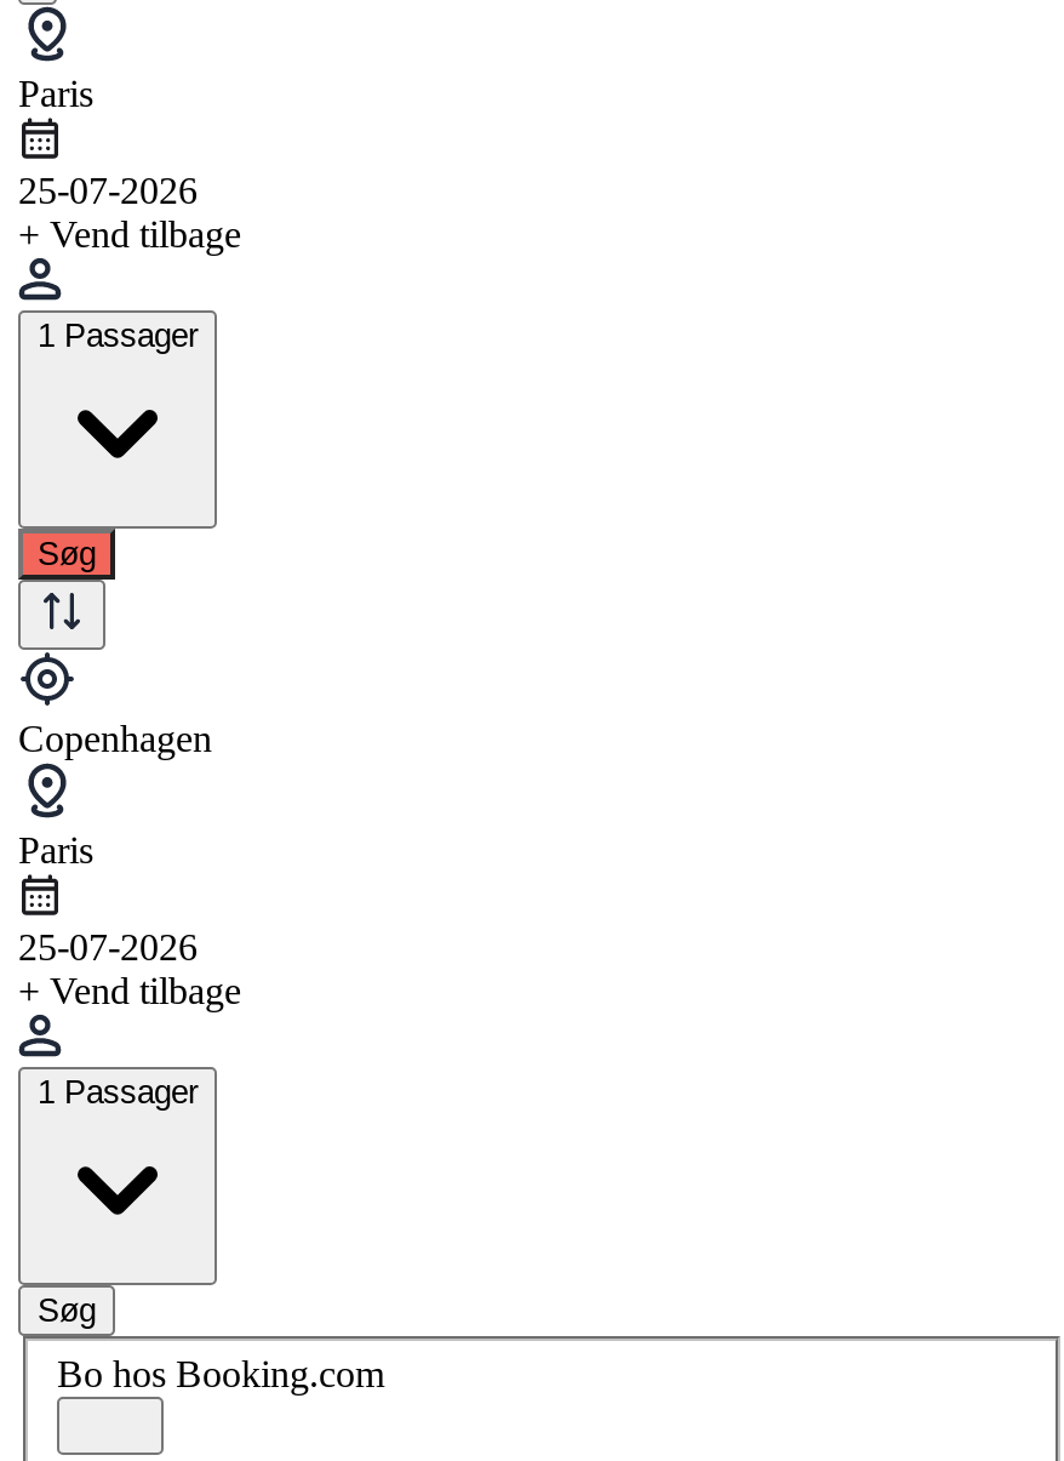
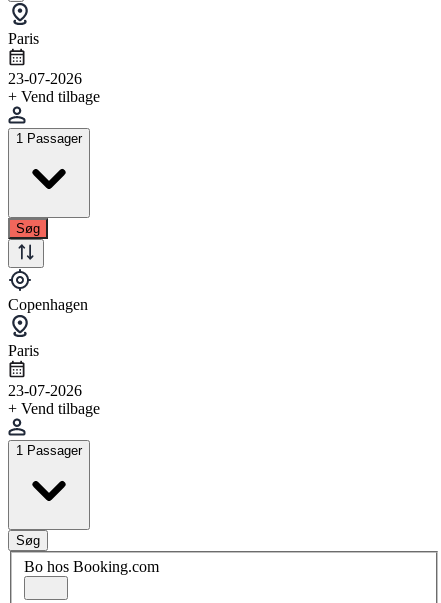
- 25-07-2026
+ 23-07-2026

- 25-07-2026
+ 23-07-2026
